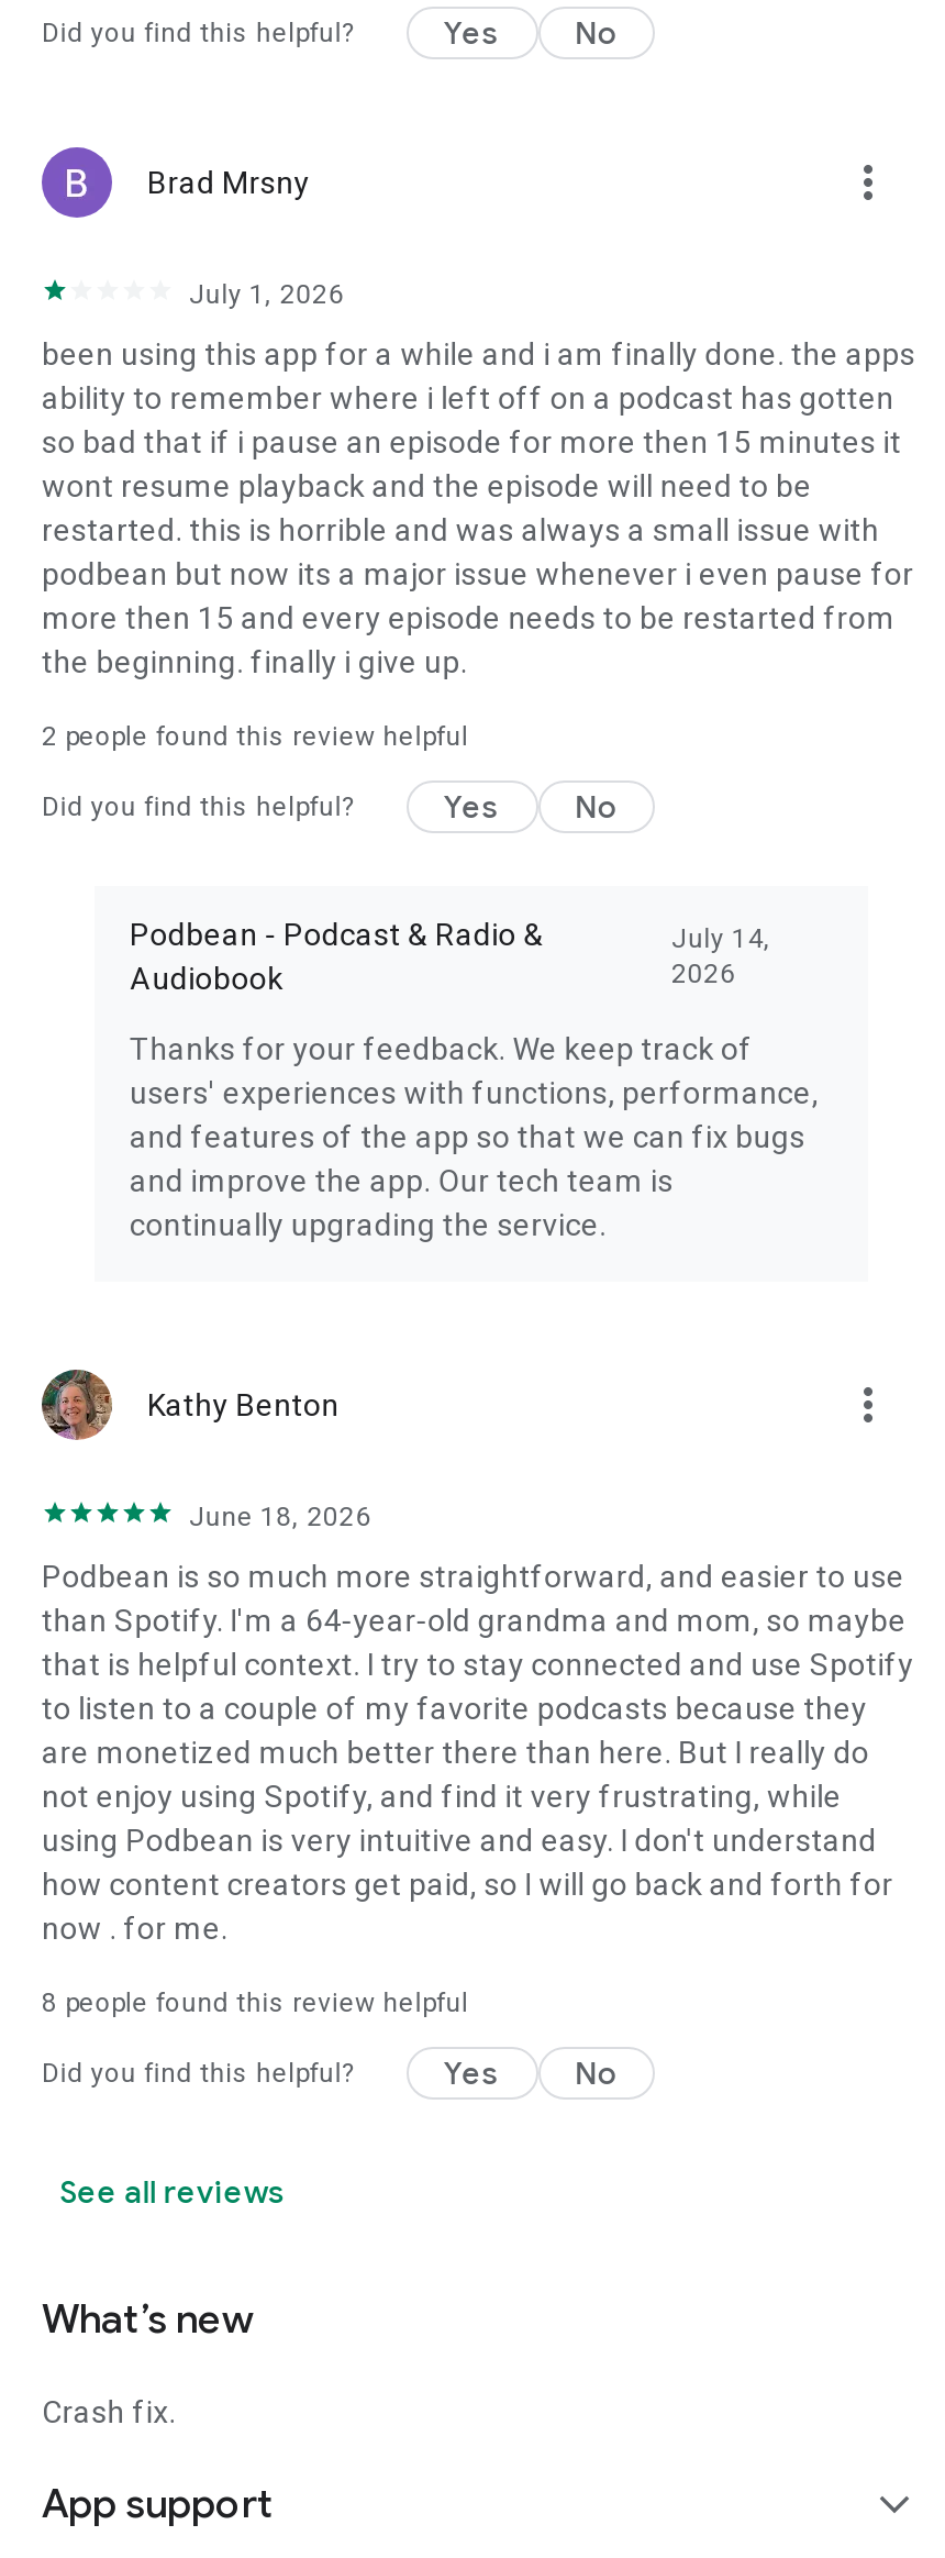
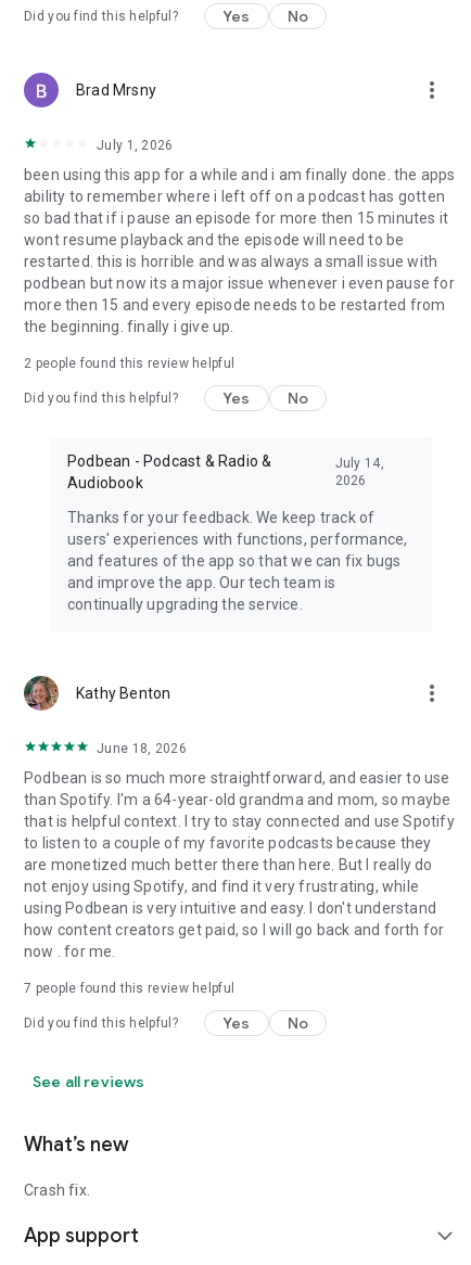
- 8 people found this review helpful
+ 7 people found this review helpful
